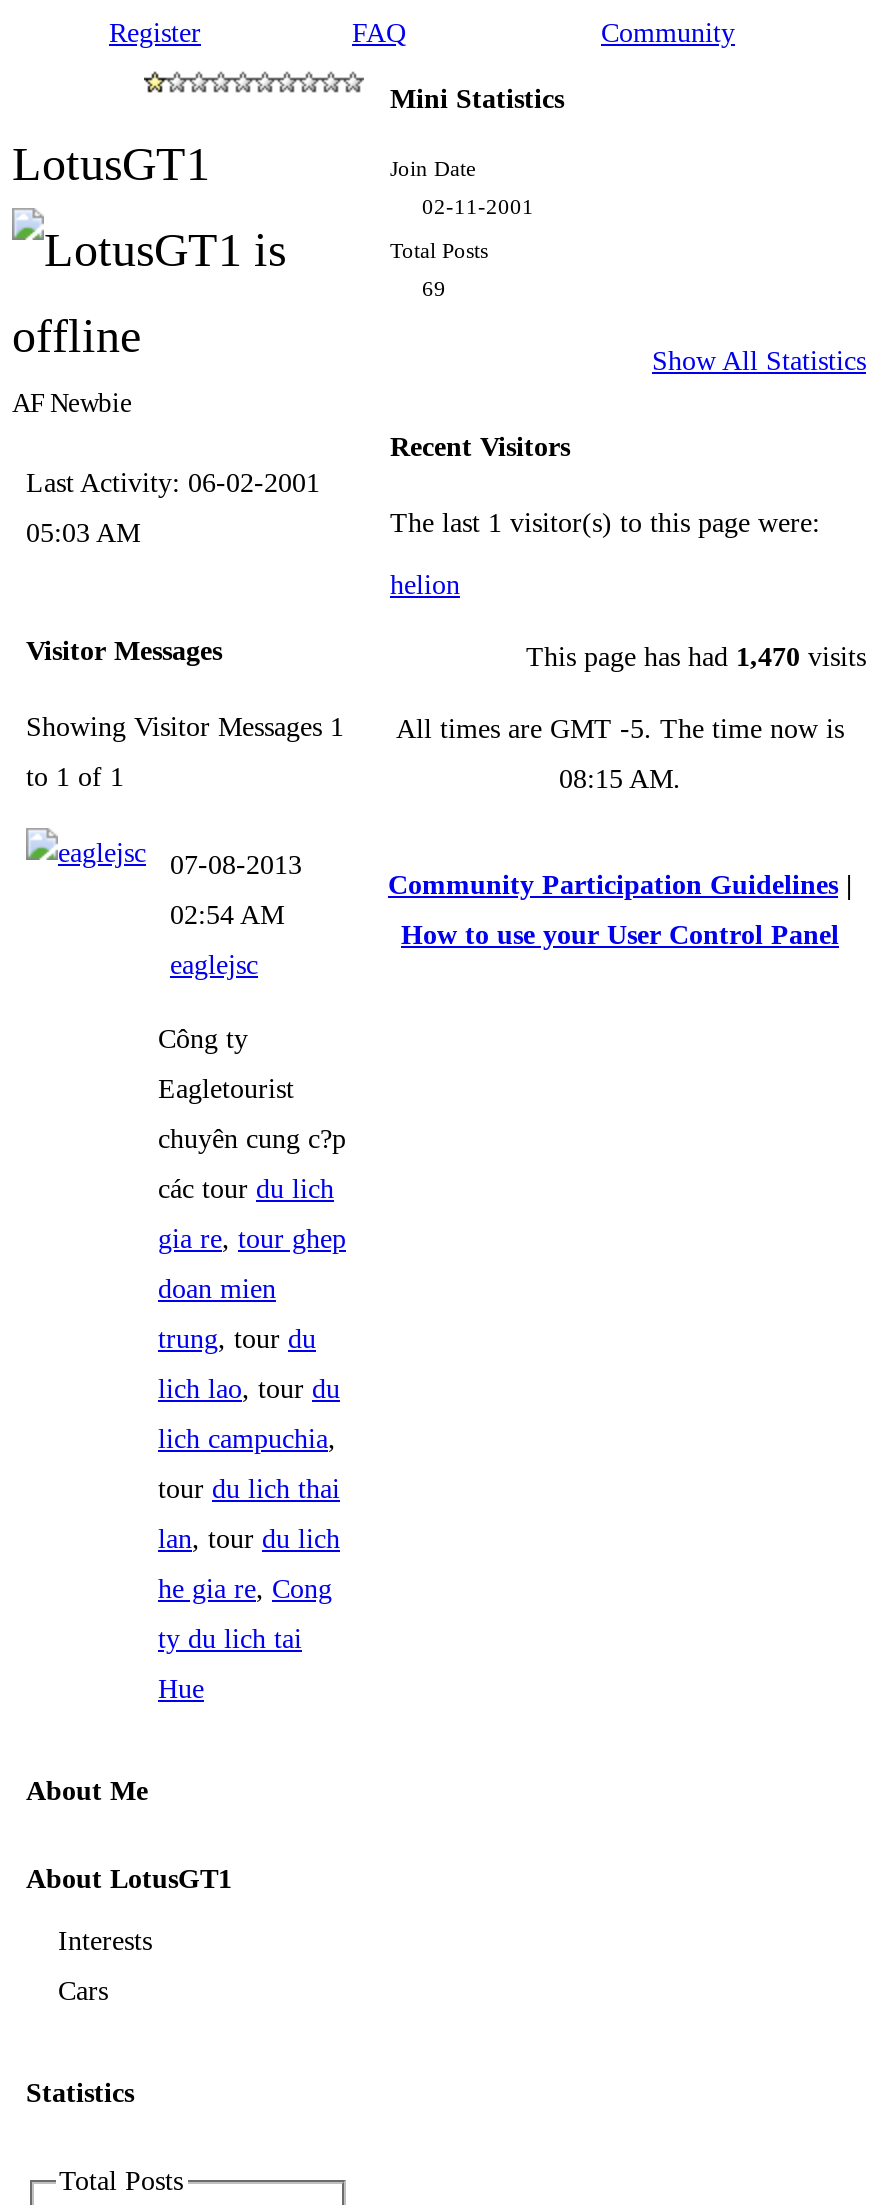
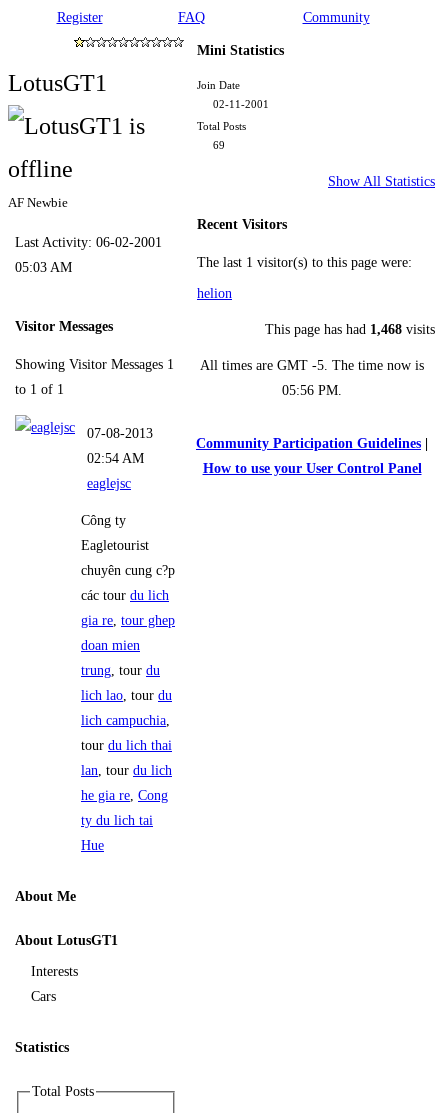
- This page has had 1,470 visits
+ This page has had 1,468 visits

- 08:15 AM.
+ 05:56 PM.
